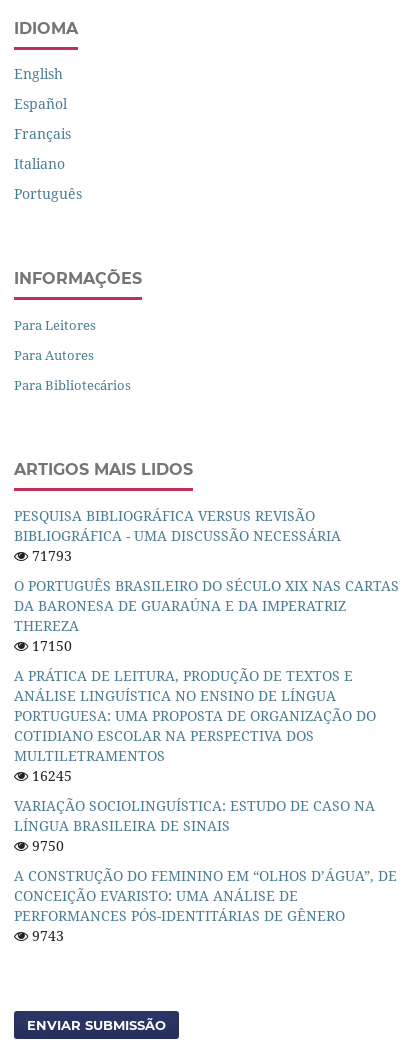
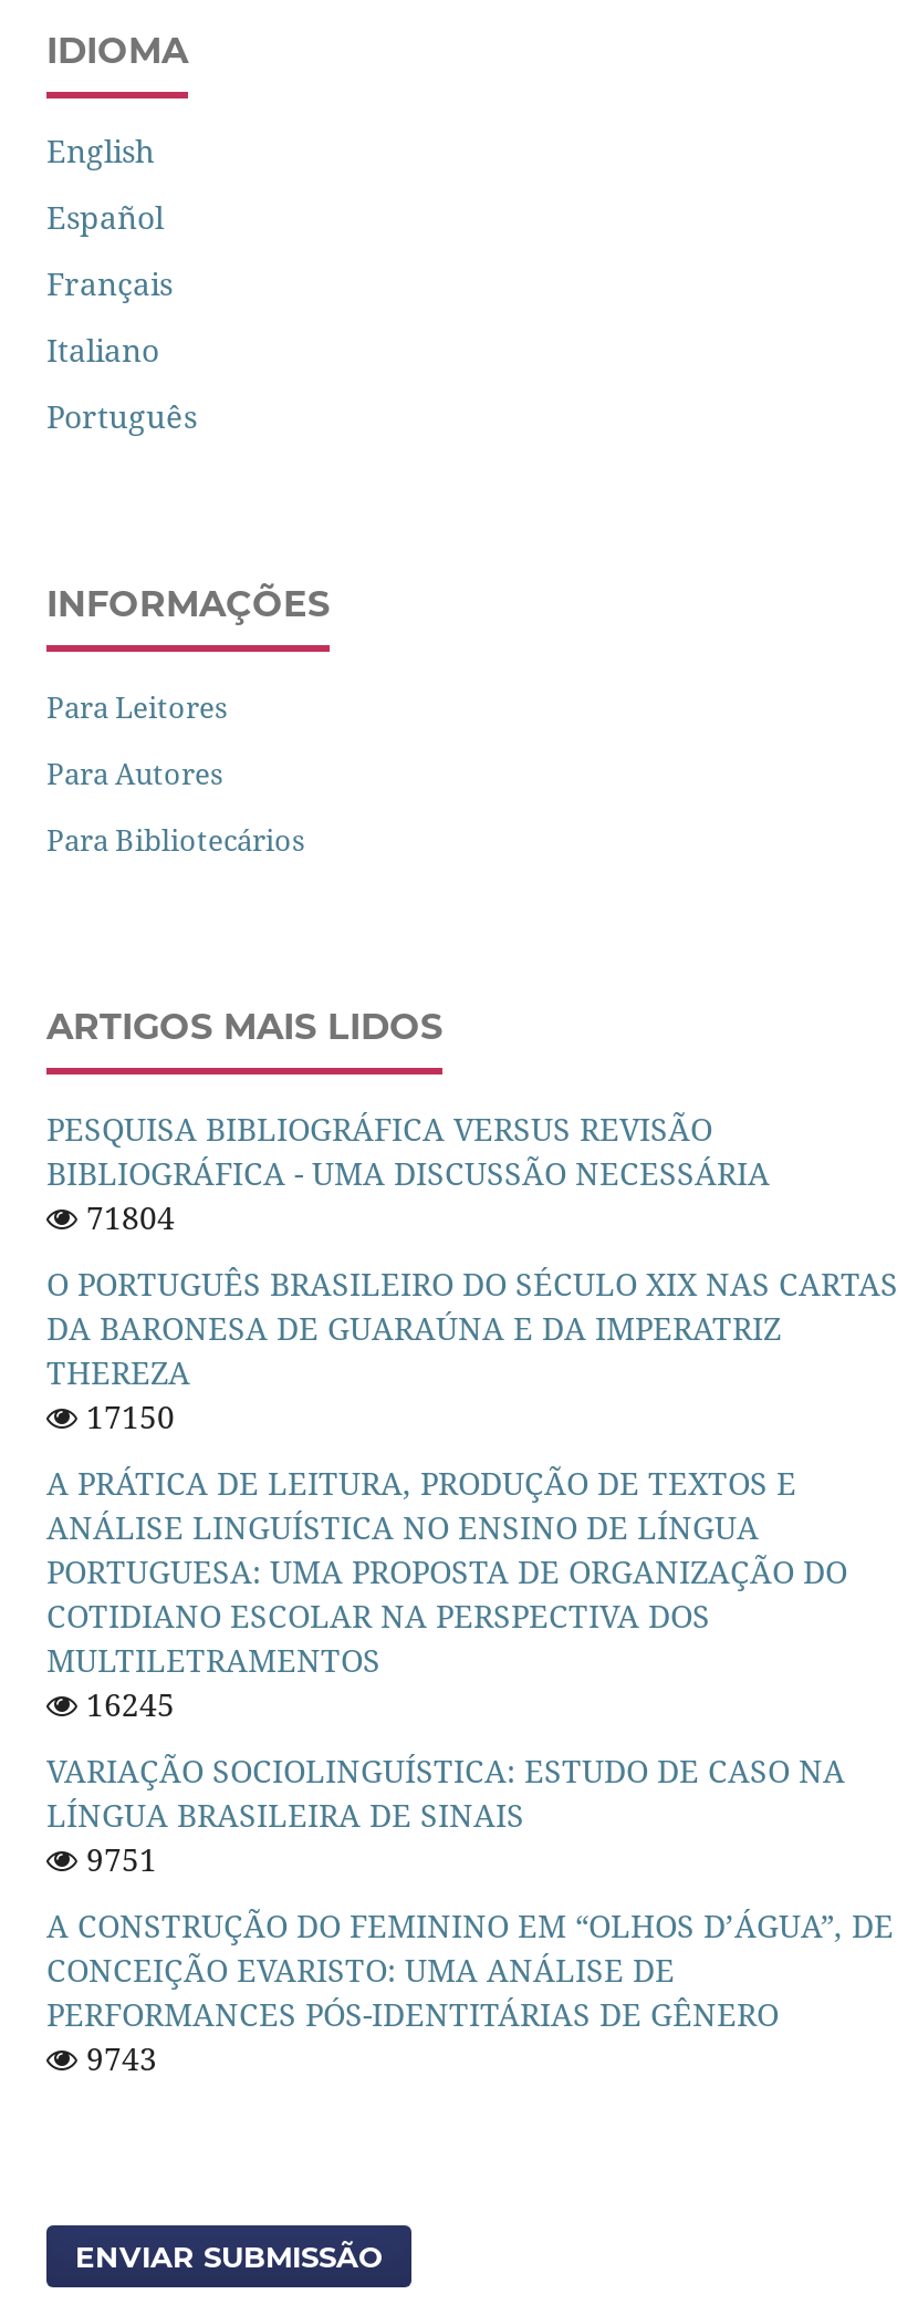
- 71793
+ 71804

- 9750
+ 9751
